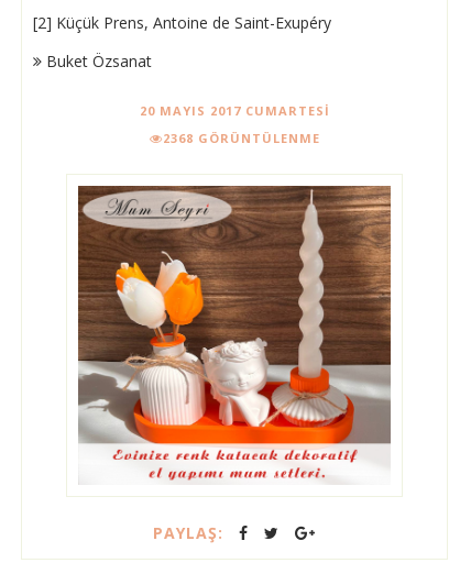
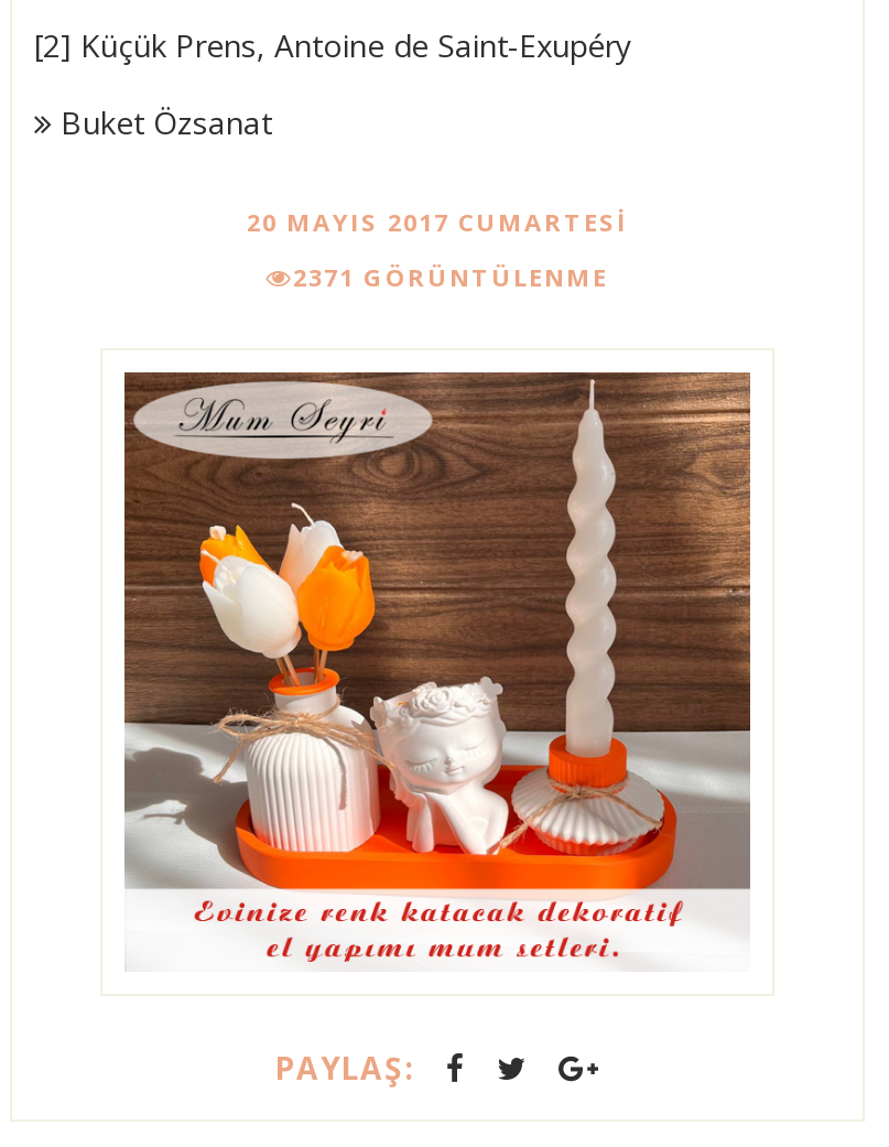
- 2368 GÖRÜNTÜLENME
+ 2371 GÖRÜNTÜLENME
